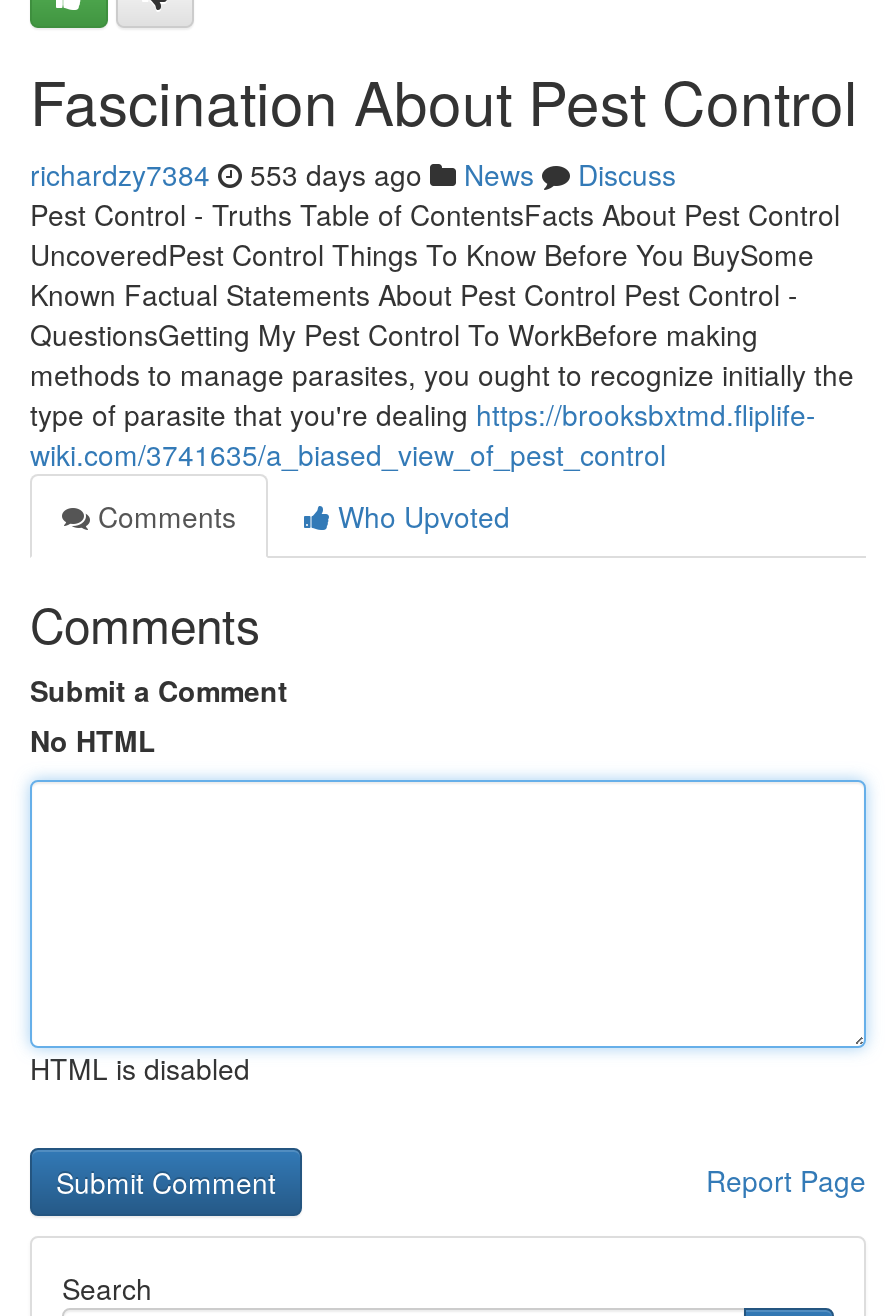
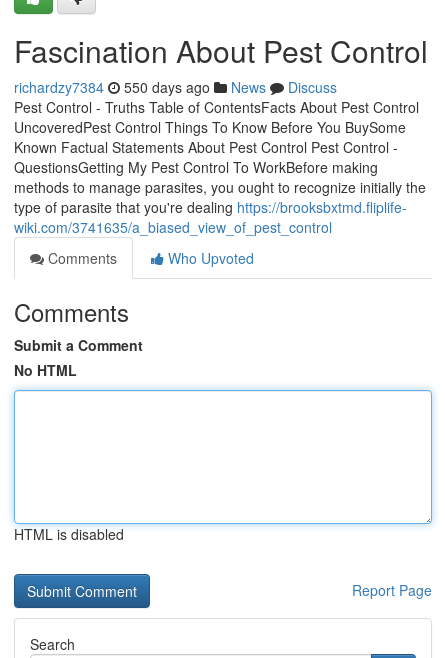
- richardzy7384 553 days ago News Discuss
+ richardzy7384 550 days ago News Discuss
